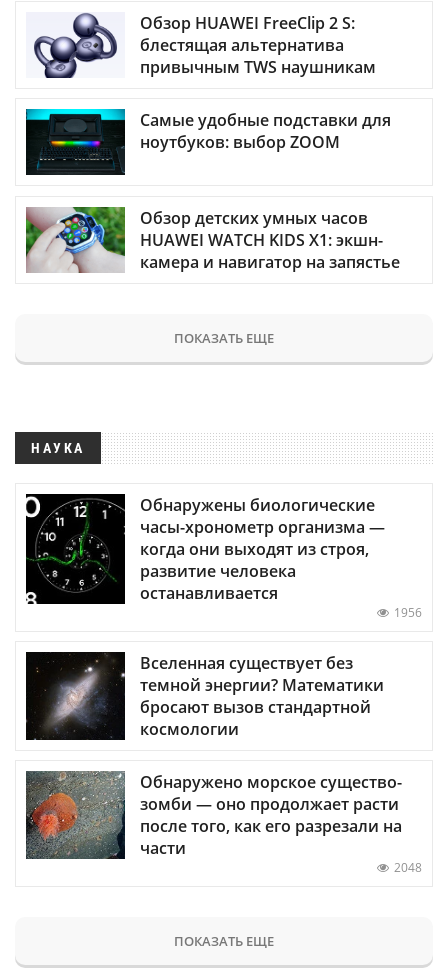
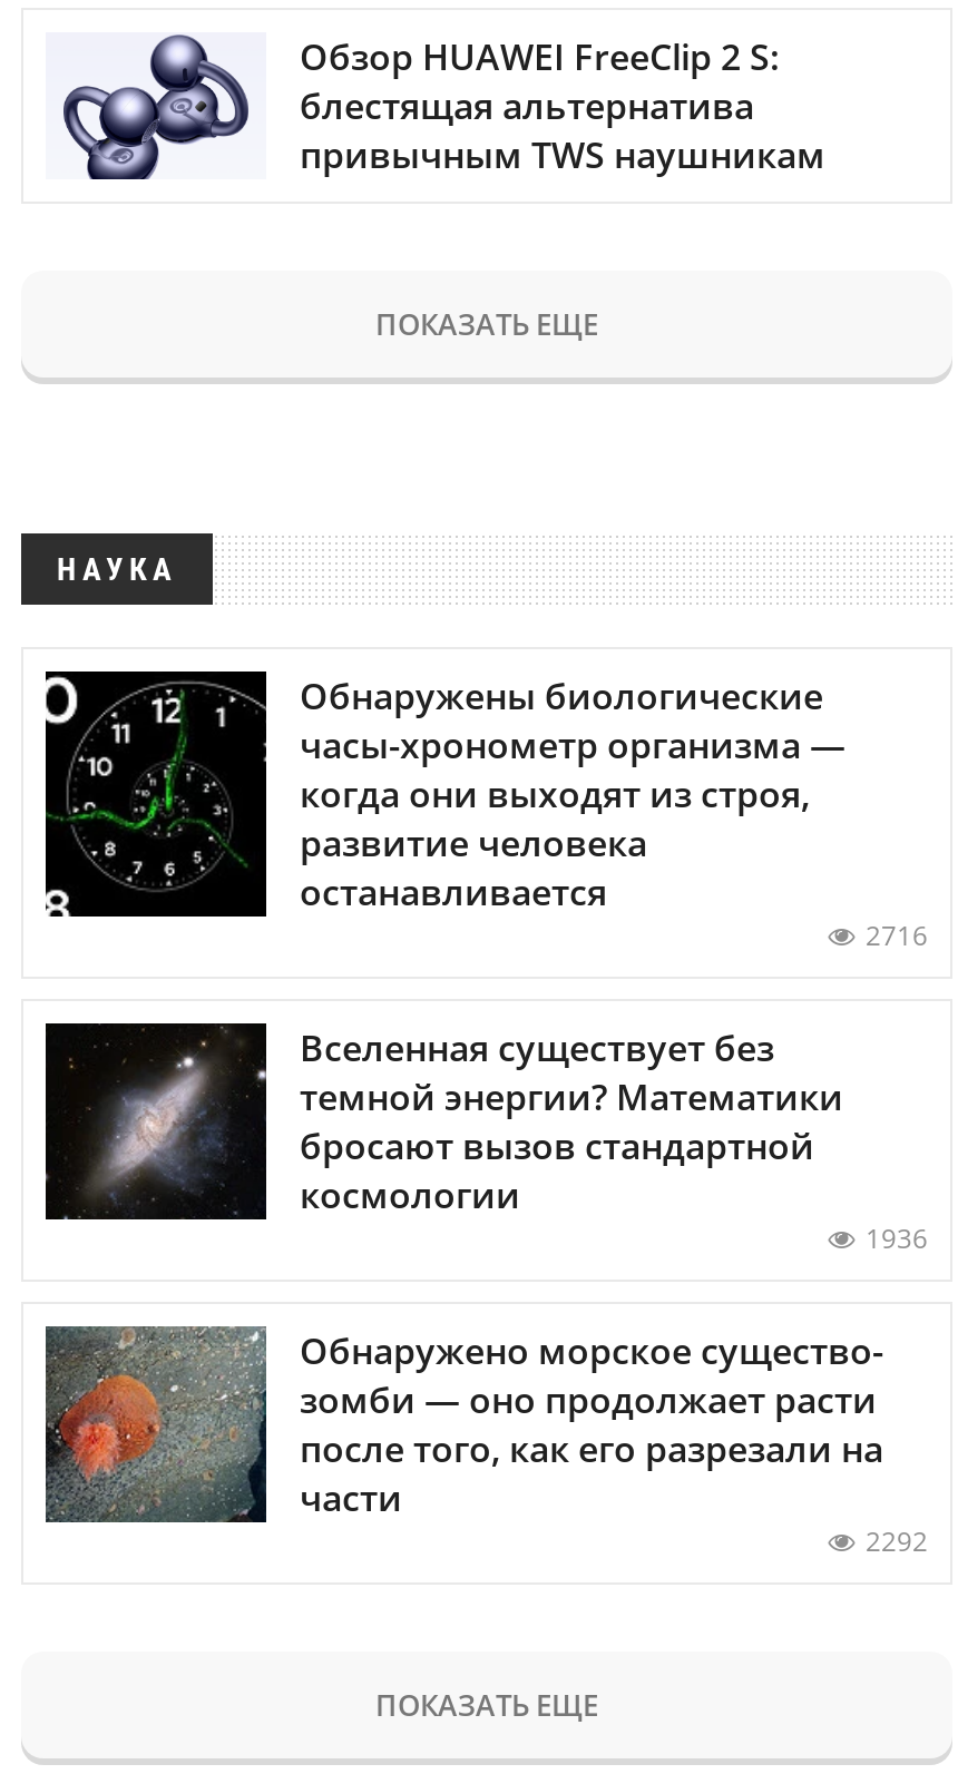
- [image]
- Самые удобные подставки для
- ноутбуков: выбор ZOOM
- Обзор детских умных часов
- HUAWEI WATCH KIDS X1: экшн-
- камера и навигатор на запястье

- [image]

moved up: [image] | ПОКАЗАТЬ ЕЩЕ | НАУКА | Обнаружены биологические | часы-хронометр организма — | когда они выходят из строя, | развитие человека | останавливается

- 1956
+ 2716

moved up: [image] | Вселенная существует без | темной энергии? Математики | бросают вызов стандартной | космологии

+ 1936

- 2048
+ 2292
